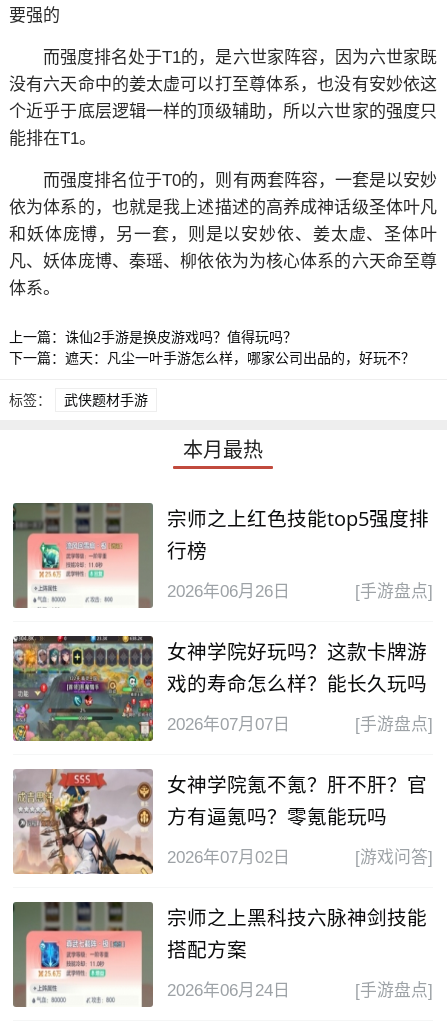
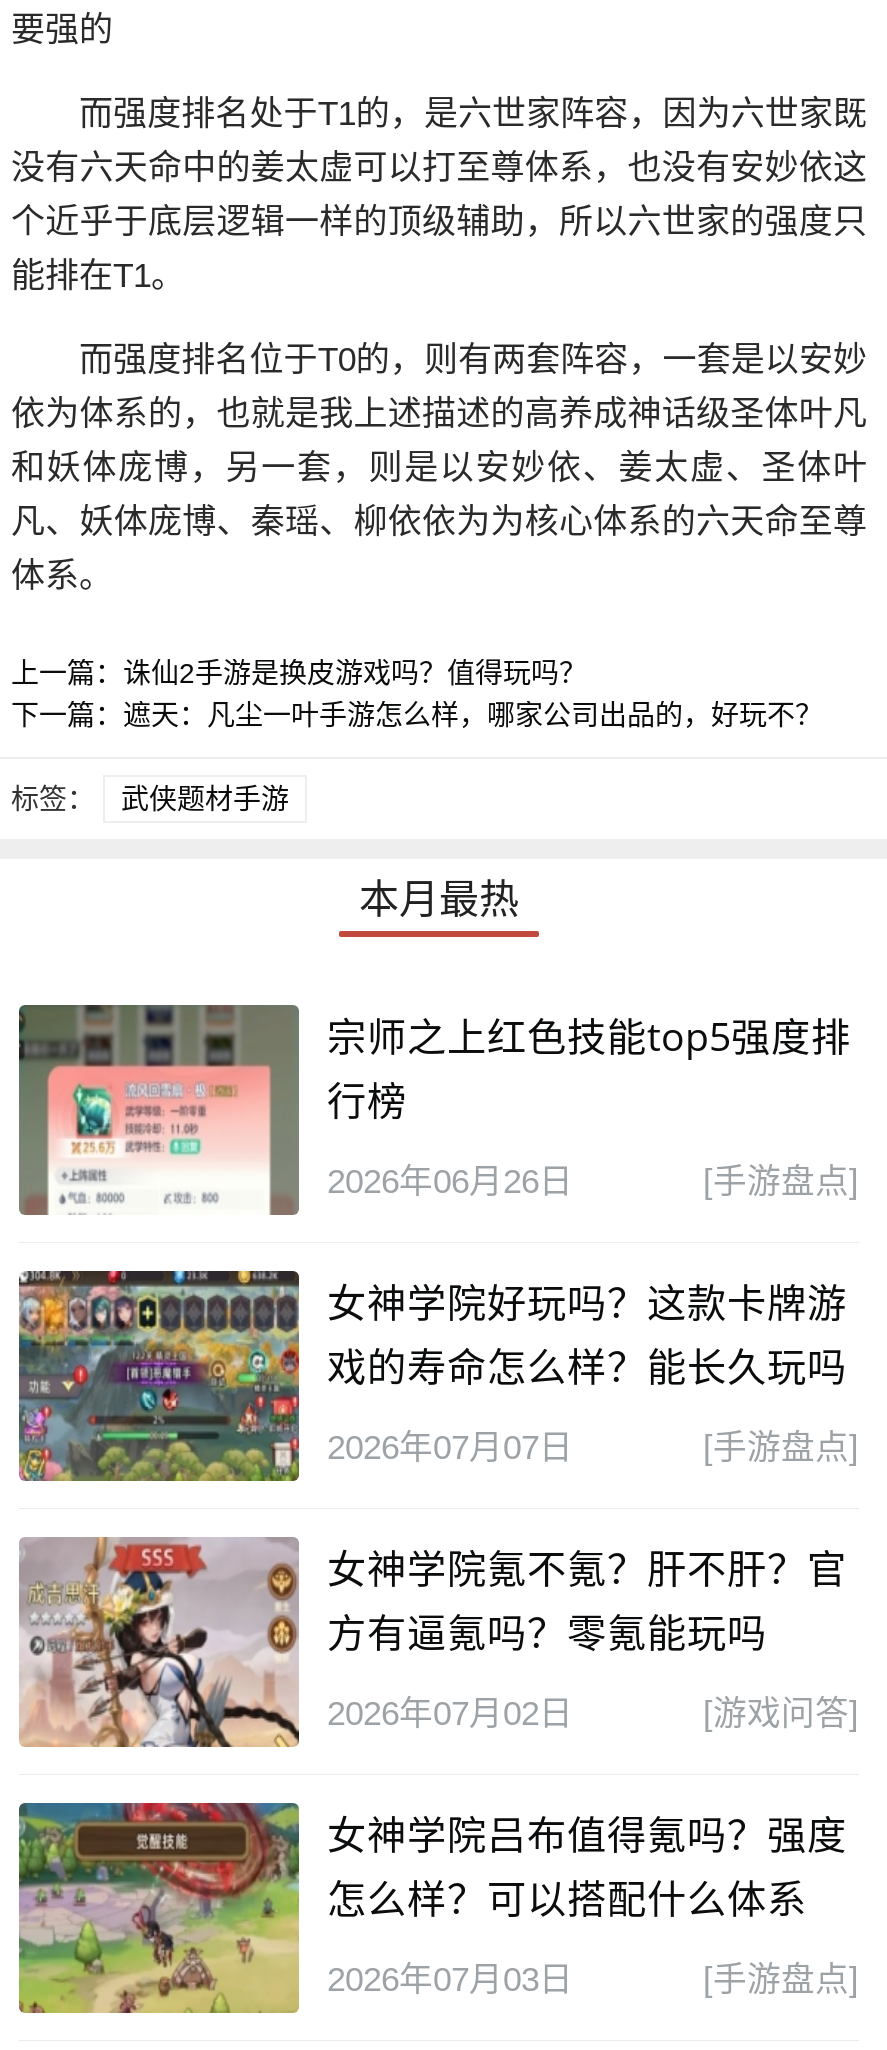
- [image]
- 宗师之上黑科技六脉神剑技能
- 搭配方案
+ [image]
+ 女神学院吕布值得氪吗？强度
+ 怎么样？可以搭配什么体系

- 2026年06月24日
+ 2026年07月03日
